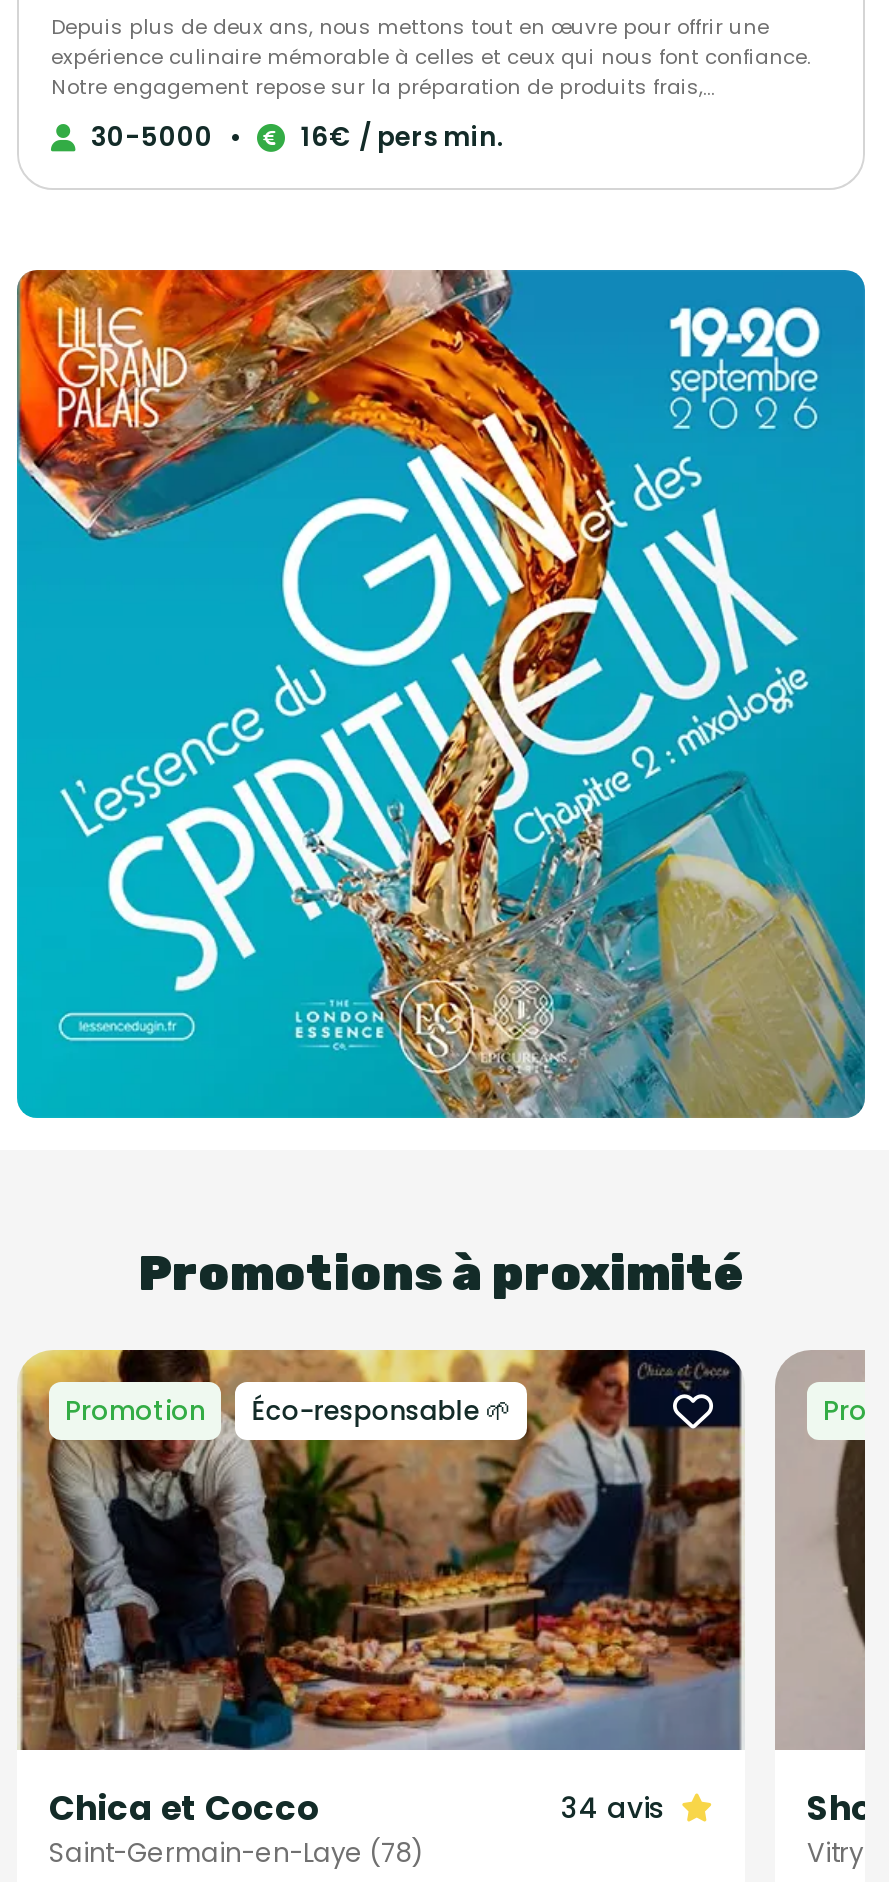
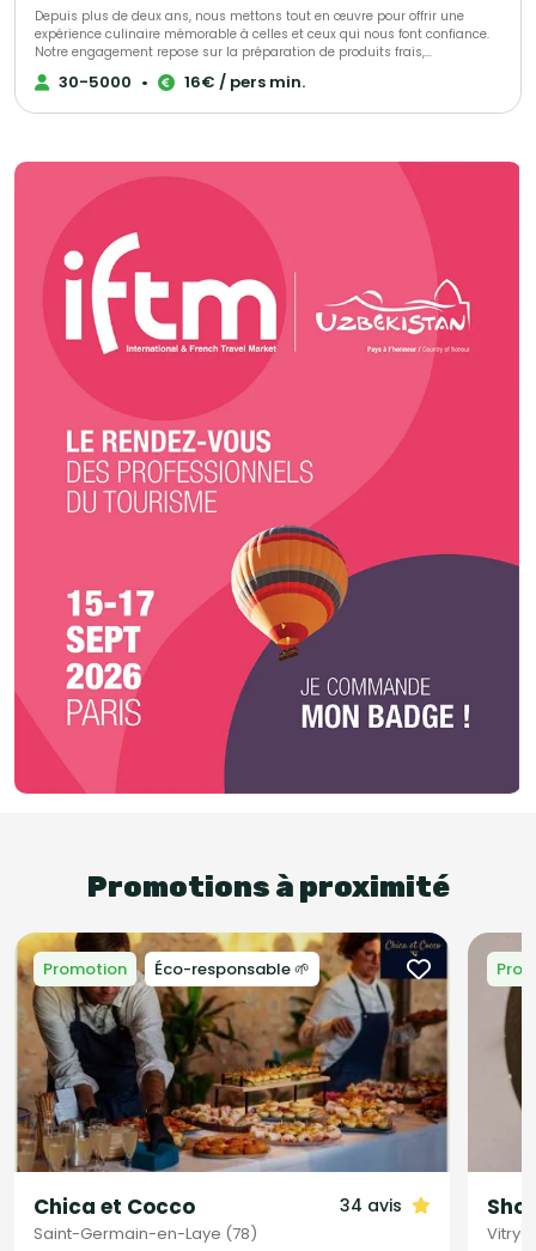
- [image]
+ [image]
